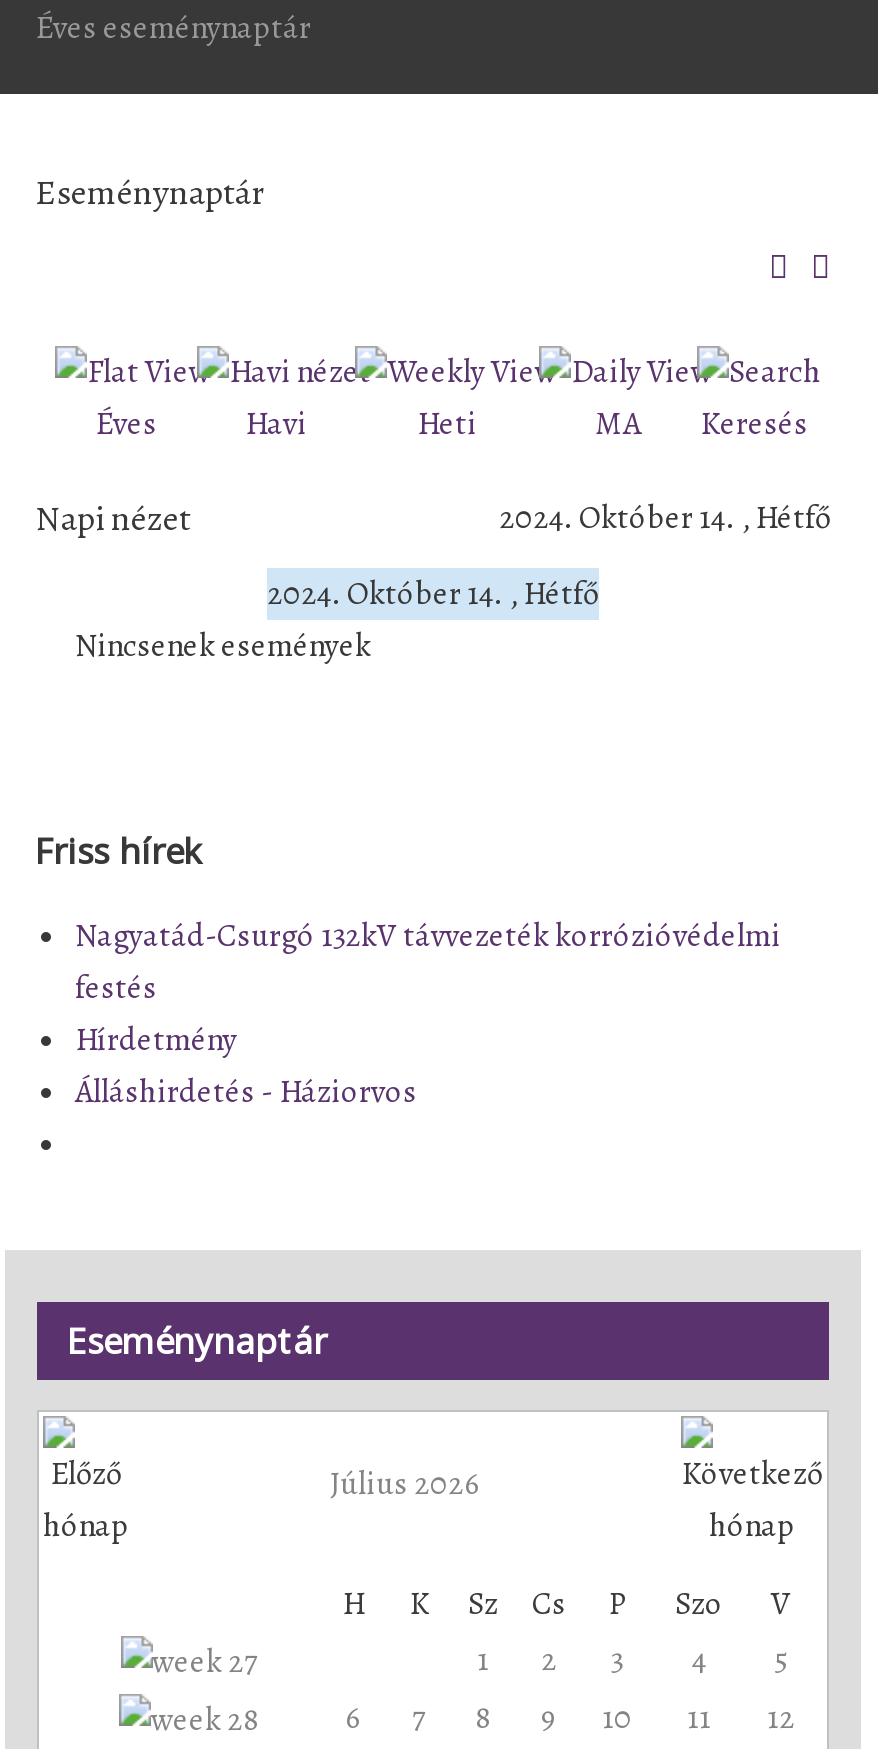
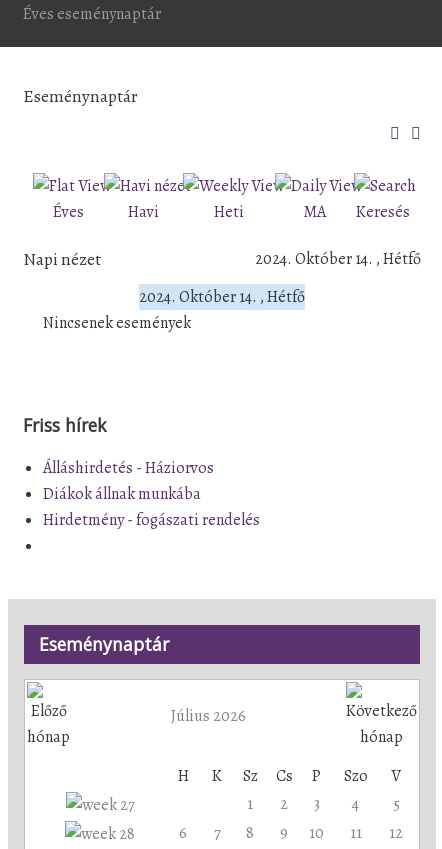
- Nagyatád-Csurgó 132kV távvezeték korrózióvédelmi
- festés
- Hírdetmény

moved up: Álláshirdetés - Háziorvos

+ Diákok állnak munkába
+ Hirdetmény - fogászati rendelés
